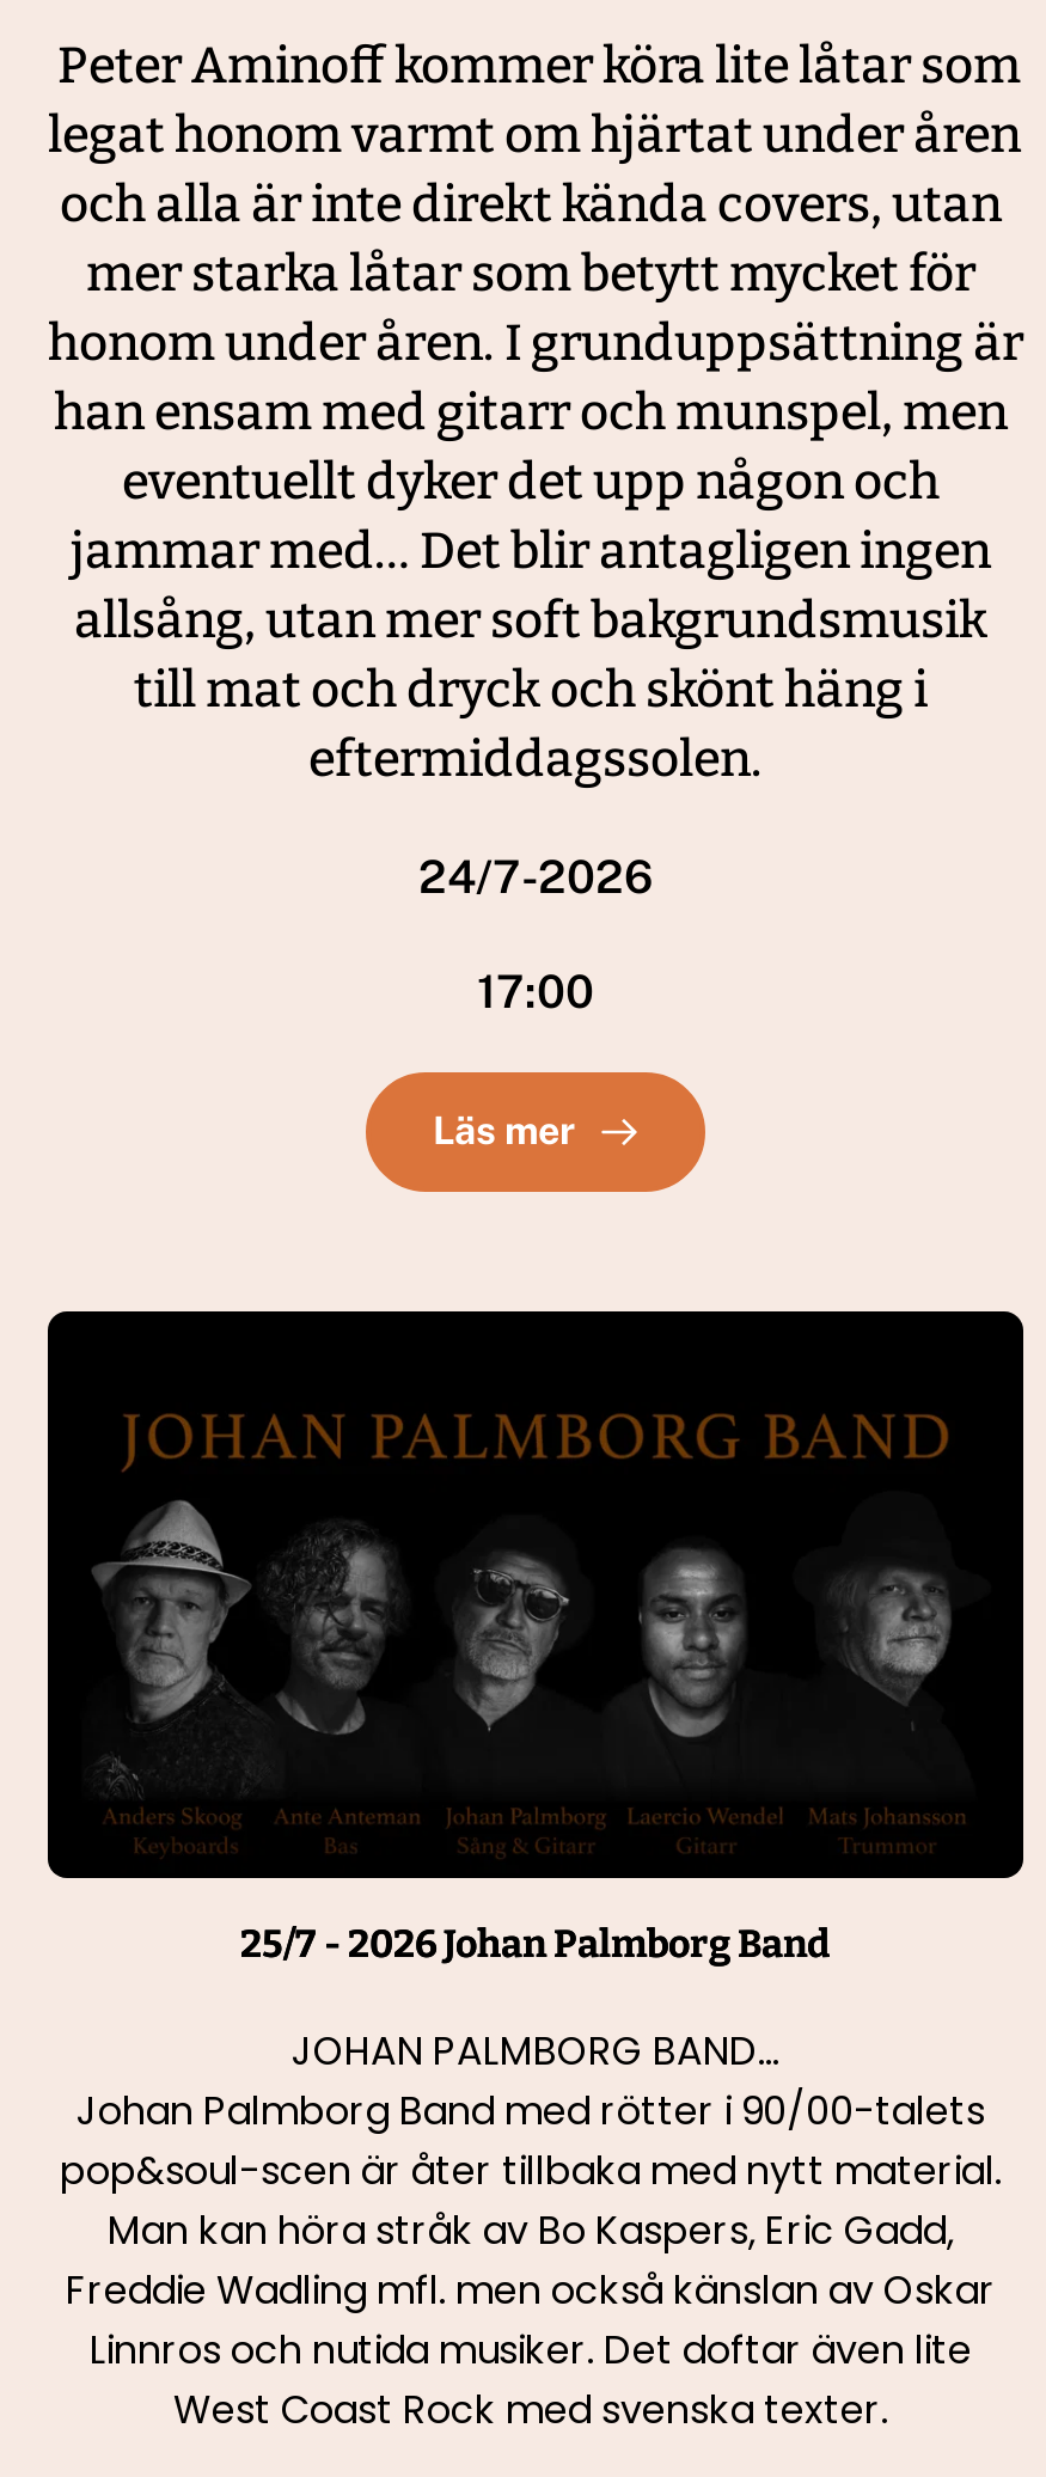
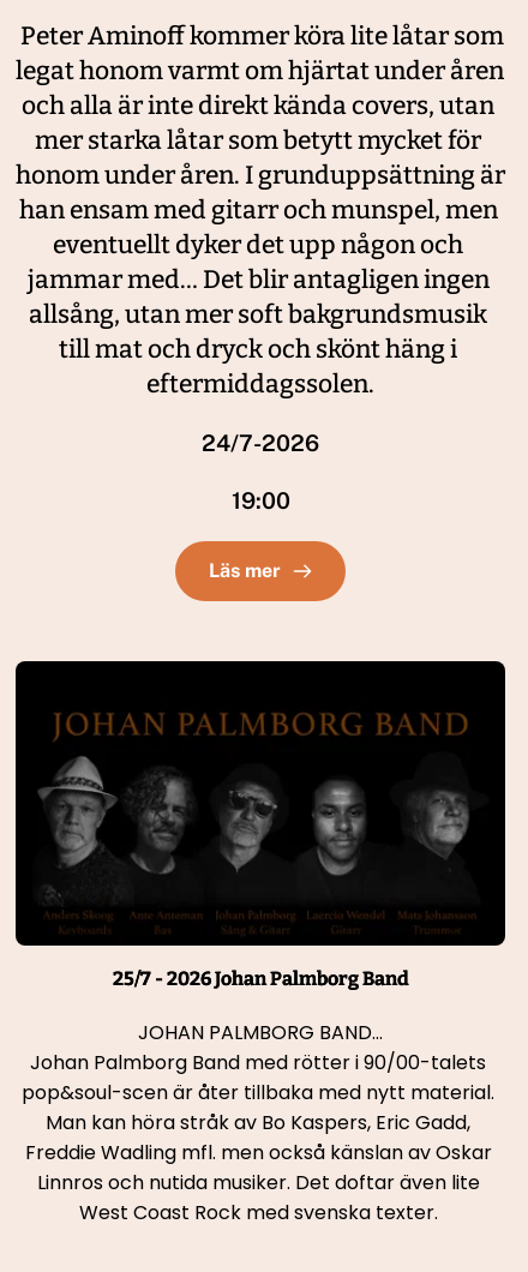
- 17:00
+ 19:00
